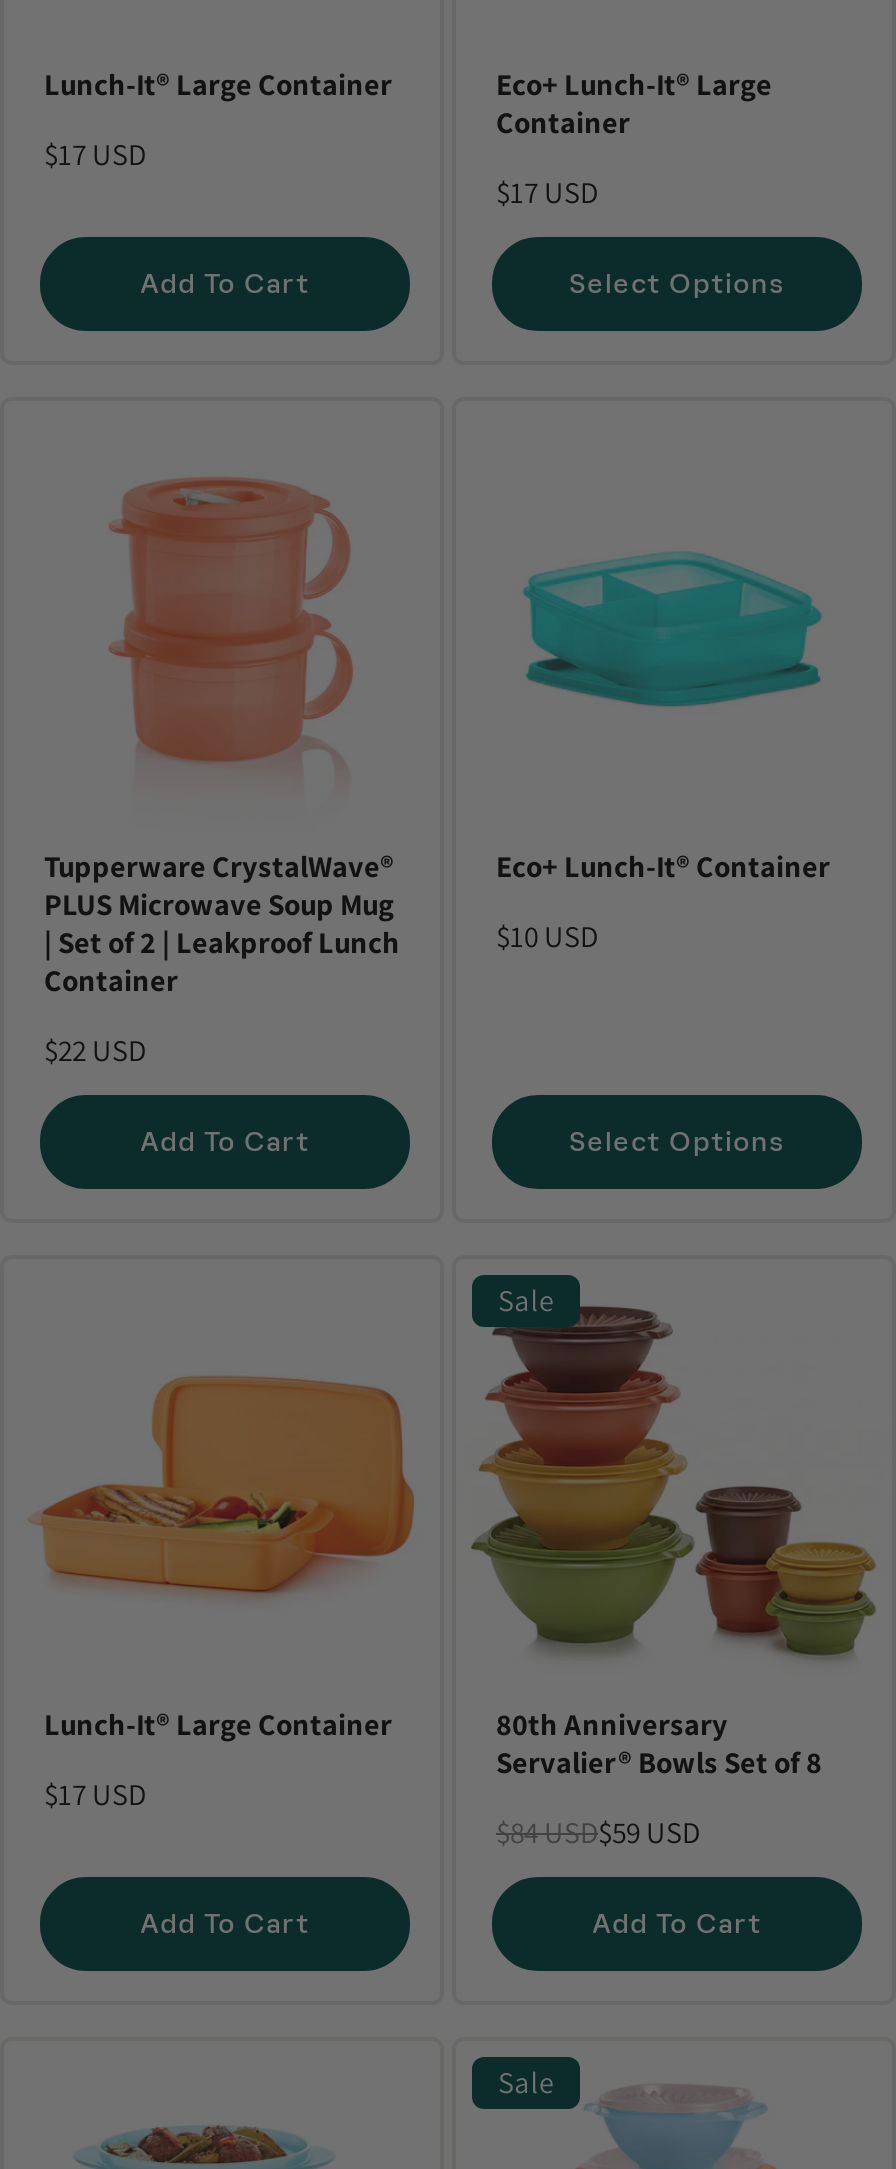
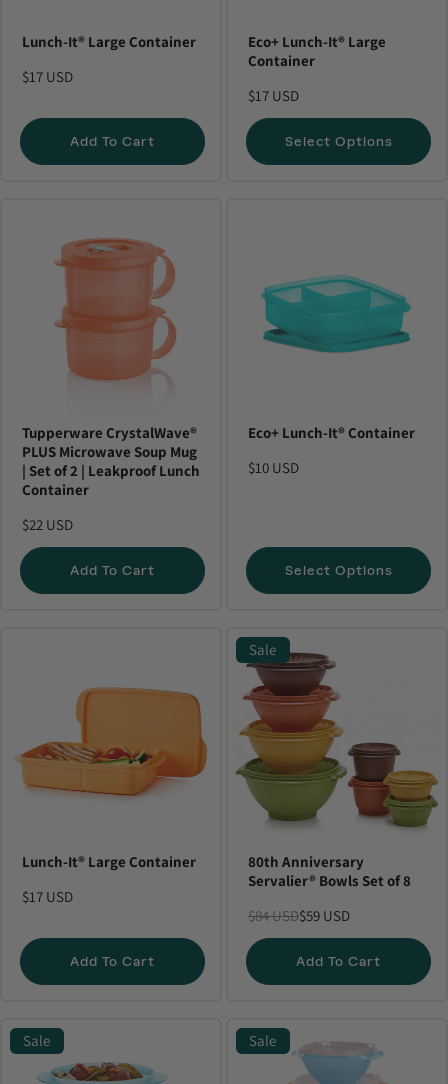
+ Sale
